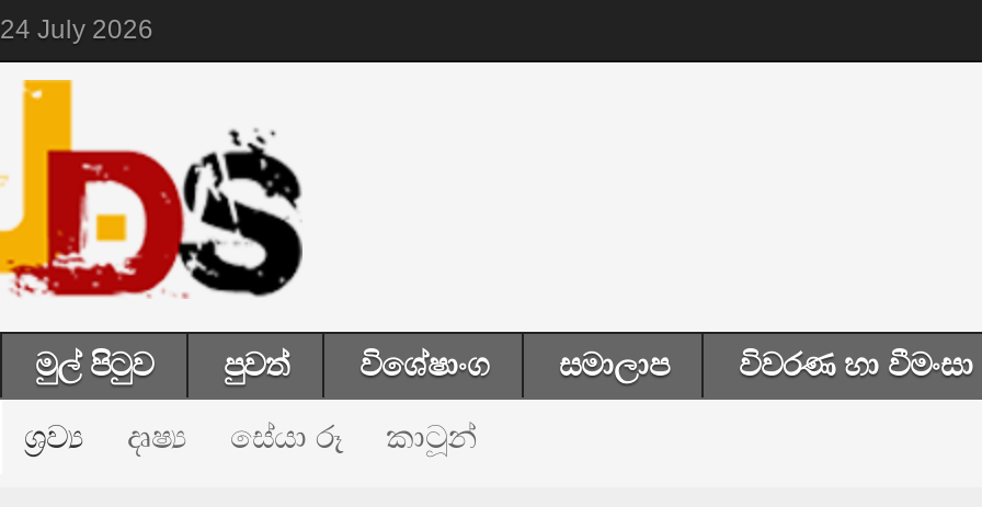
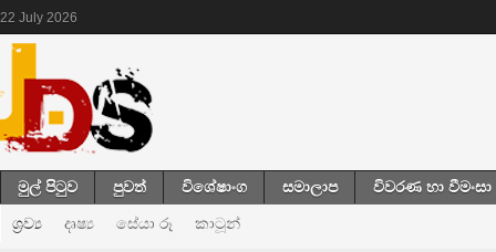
- 24 July 2026
+ 22 July 2026
